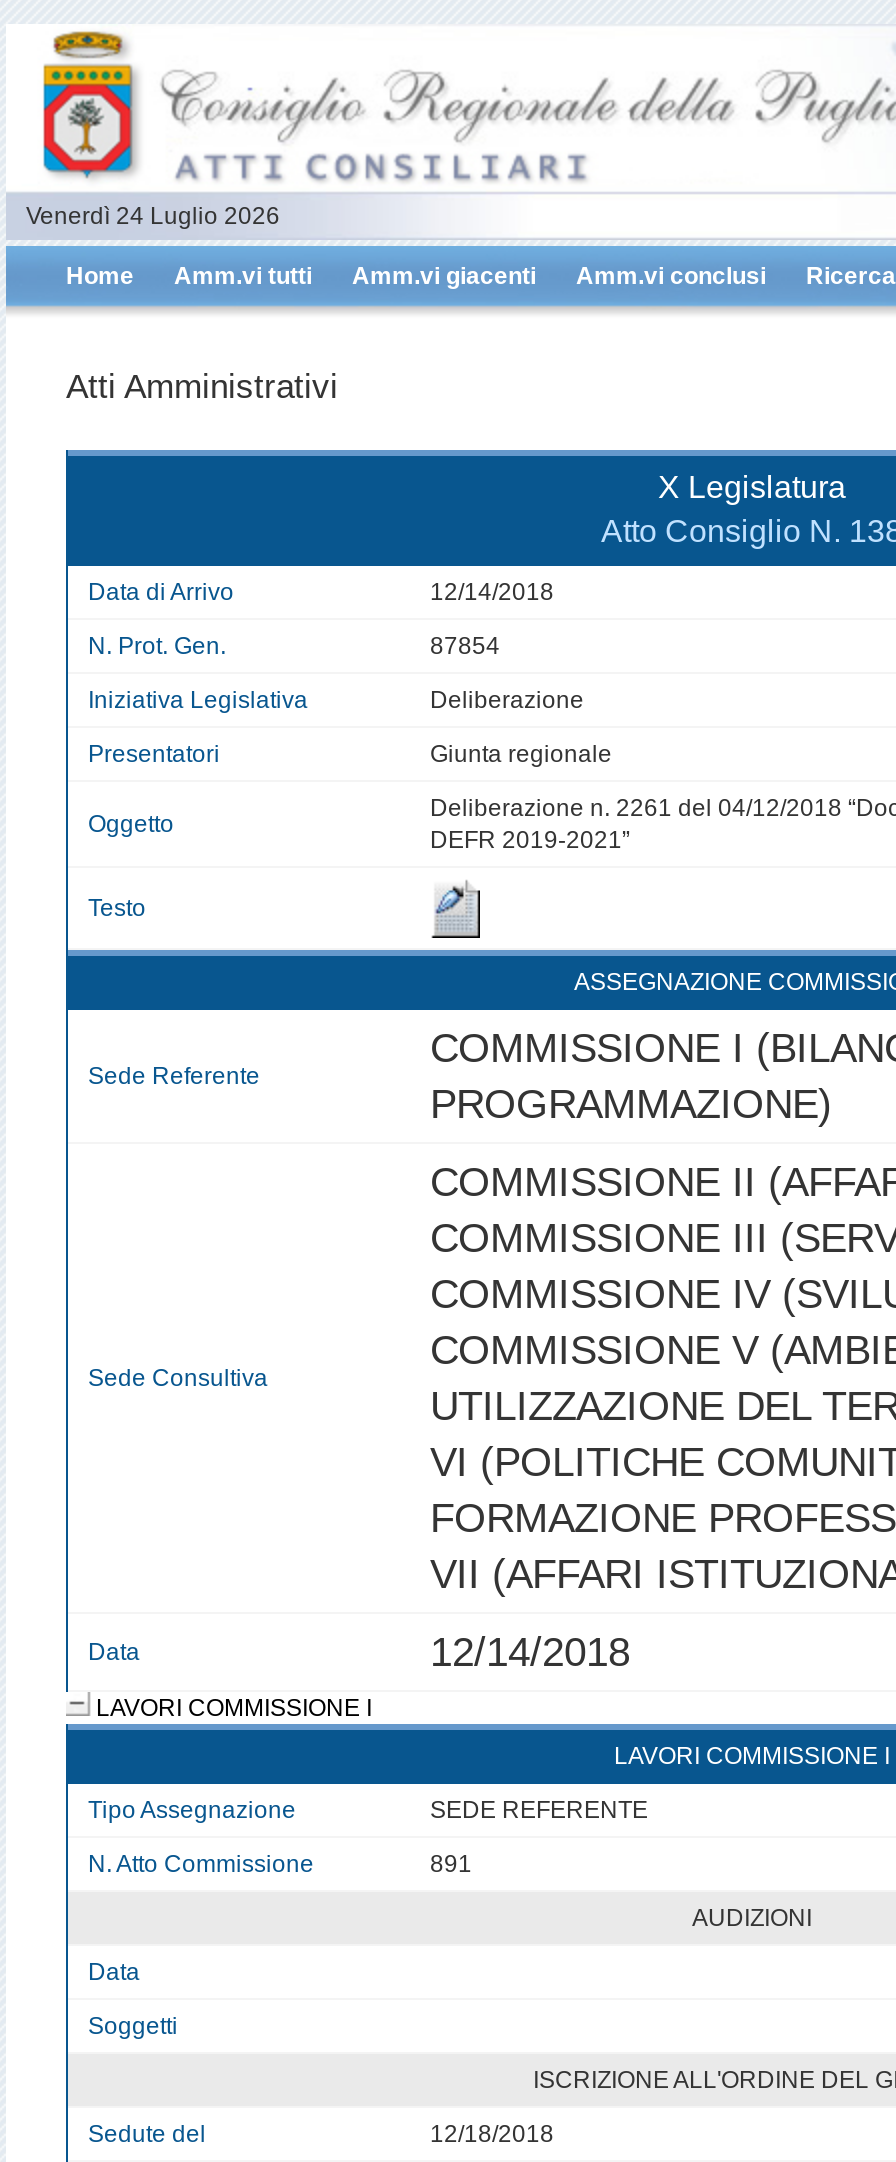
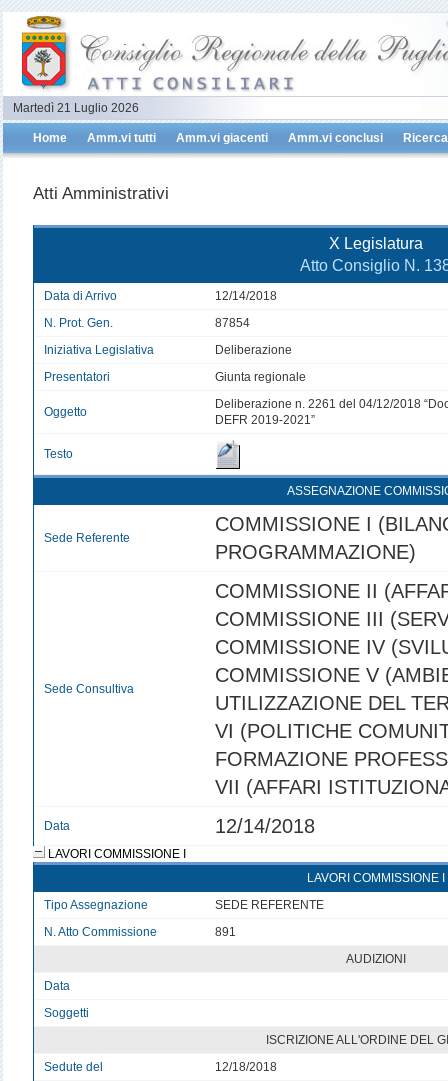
- Venerdì 24 Luglio 2026
+ Martedì 21 Luglio 2026
